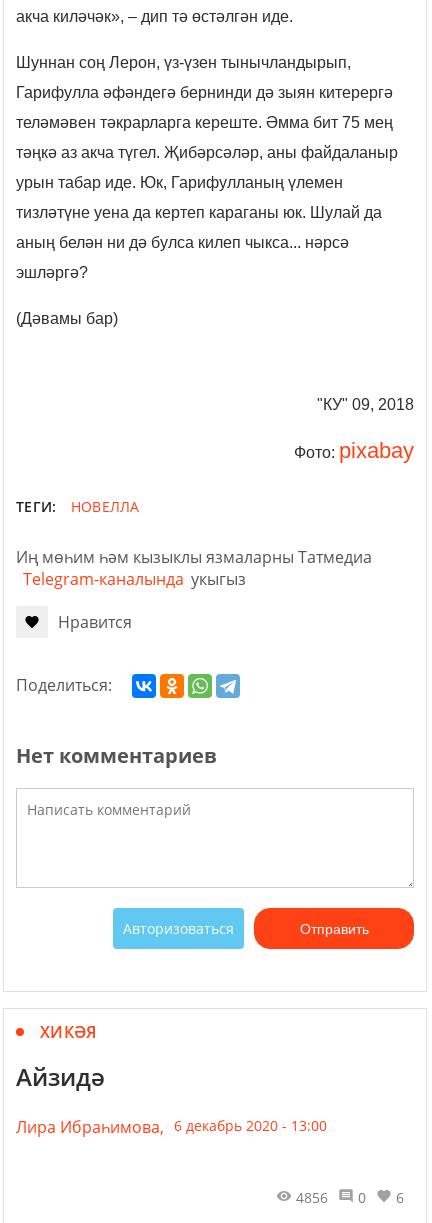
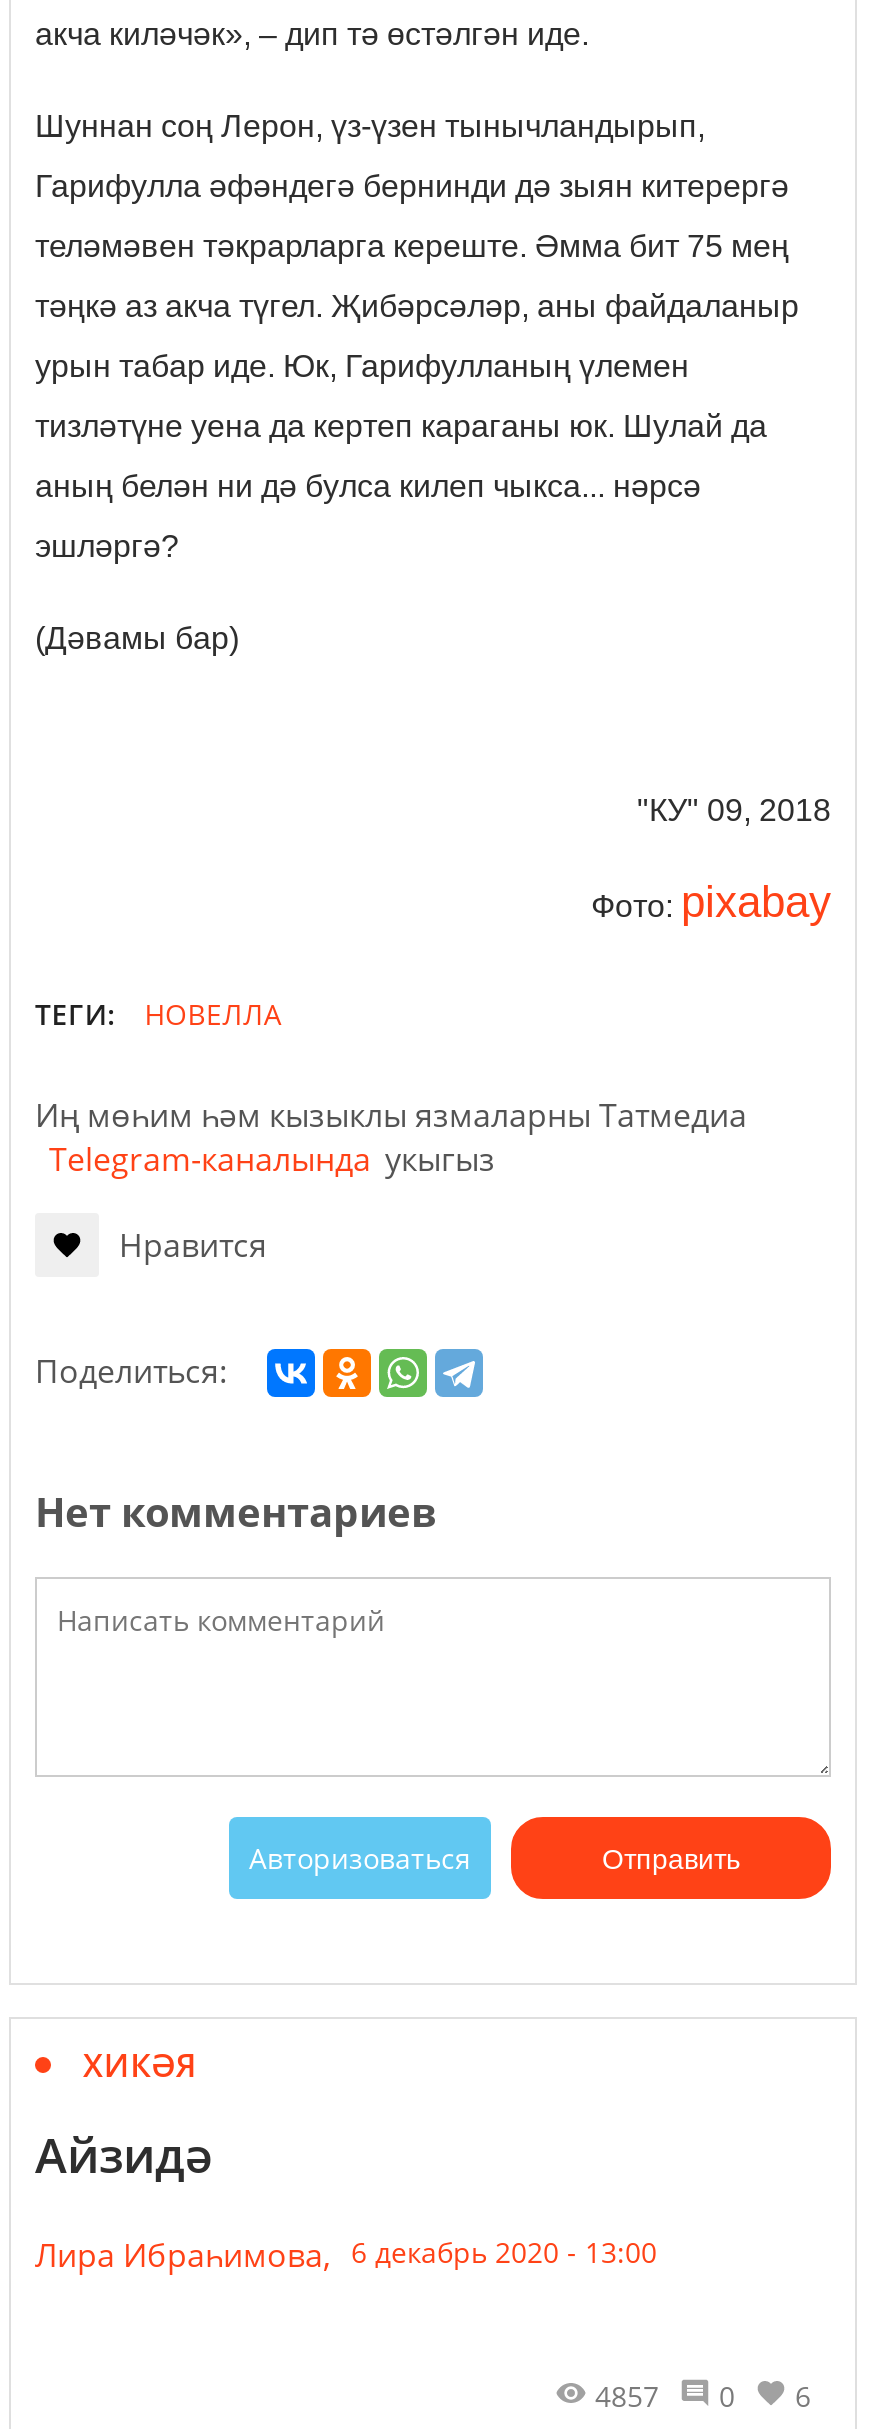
- 4856 0 6
+ 4857 0 6
